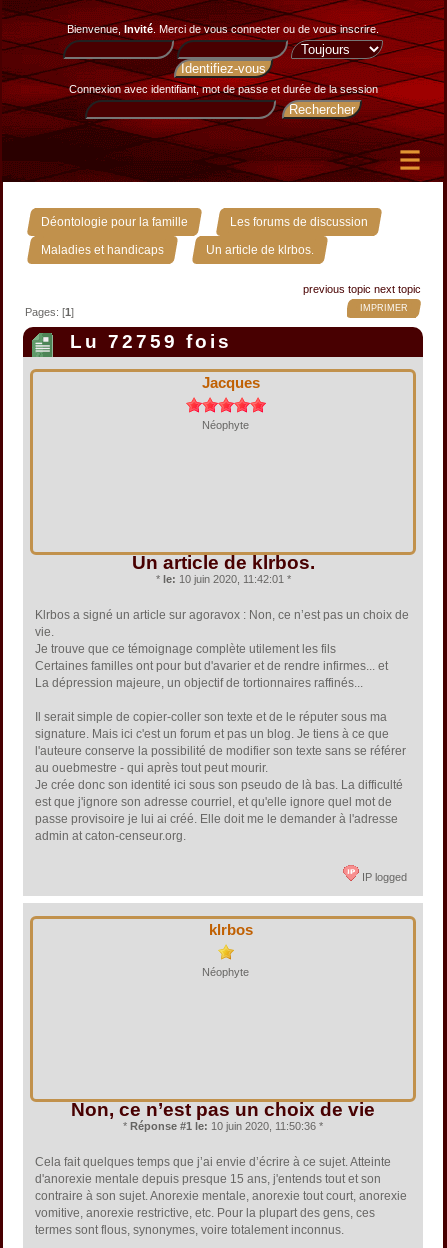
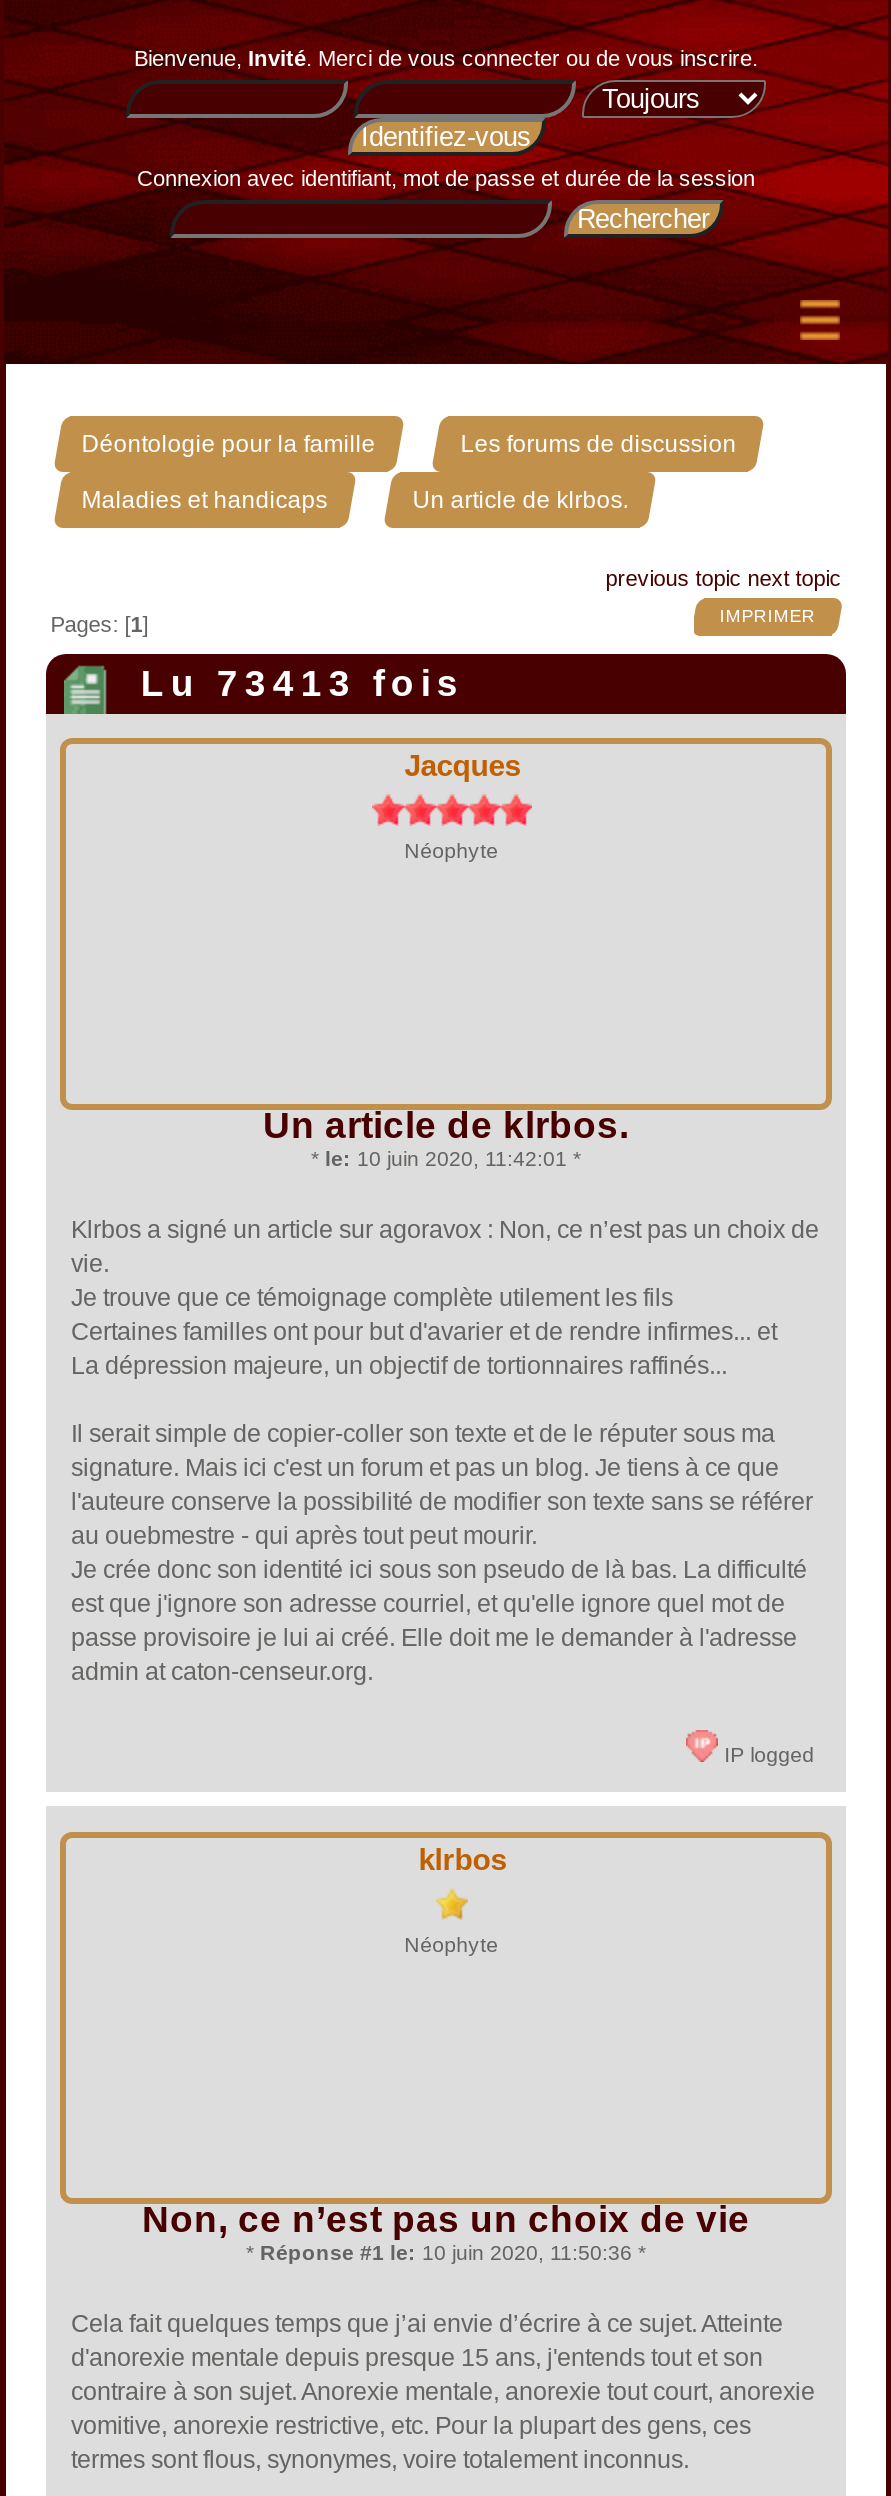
- Lu 72759 fois
+ Lu 73413 fois
